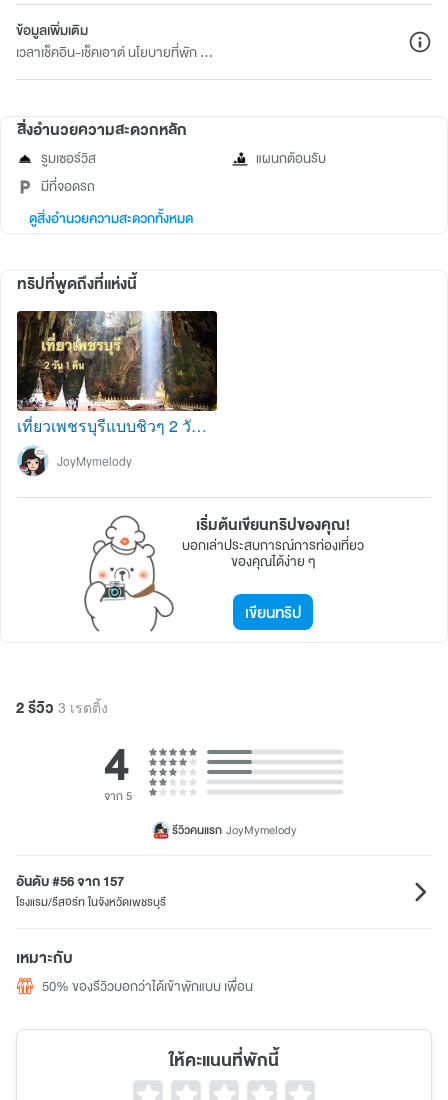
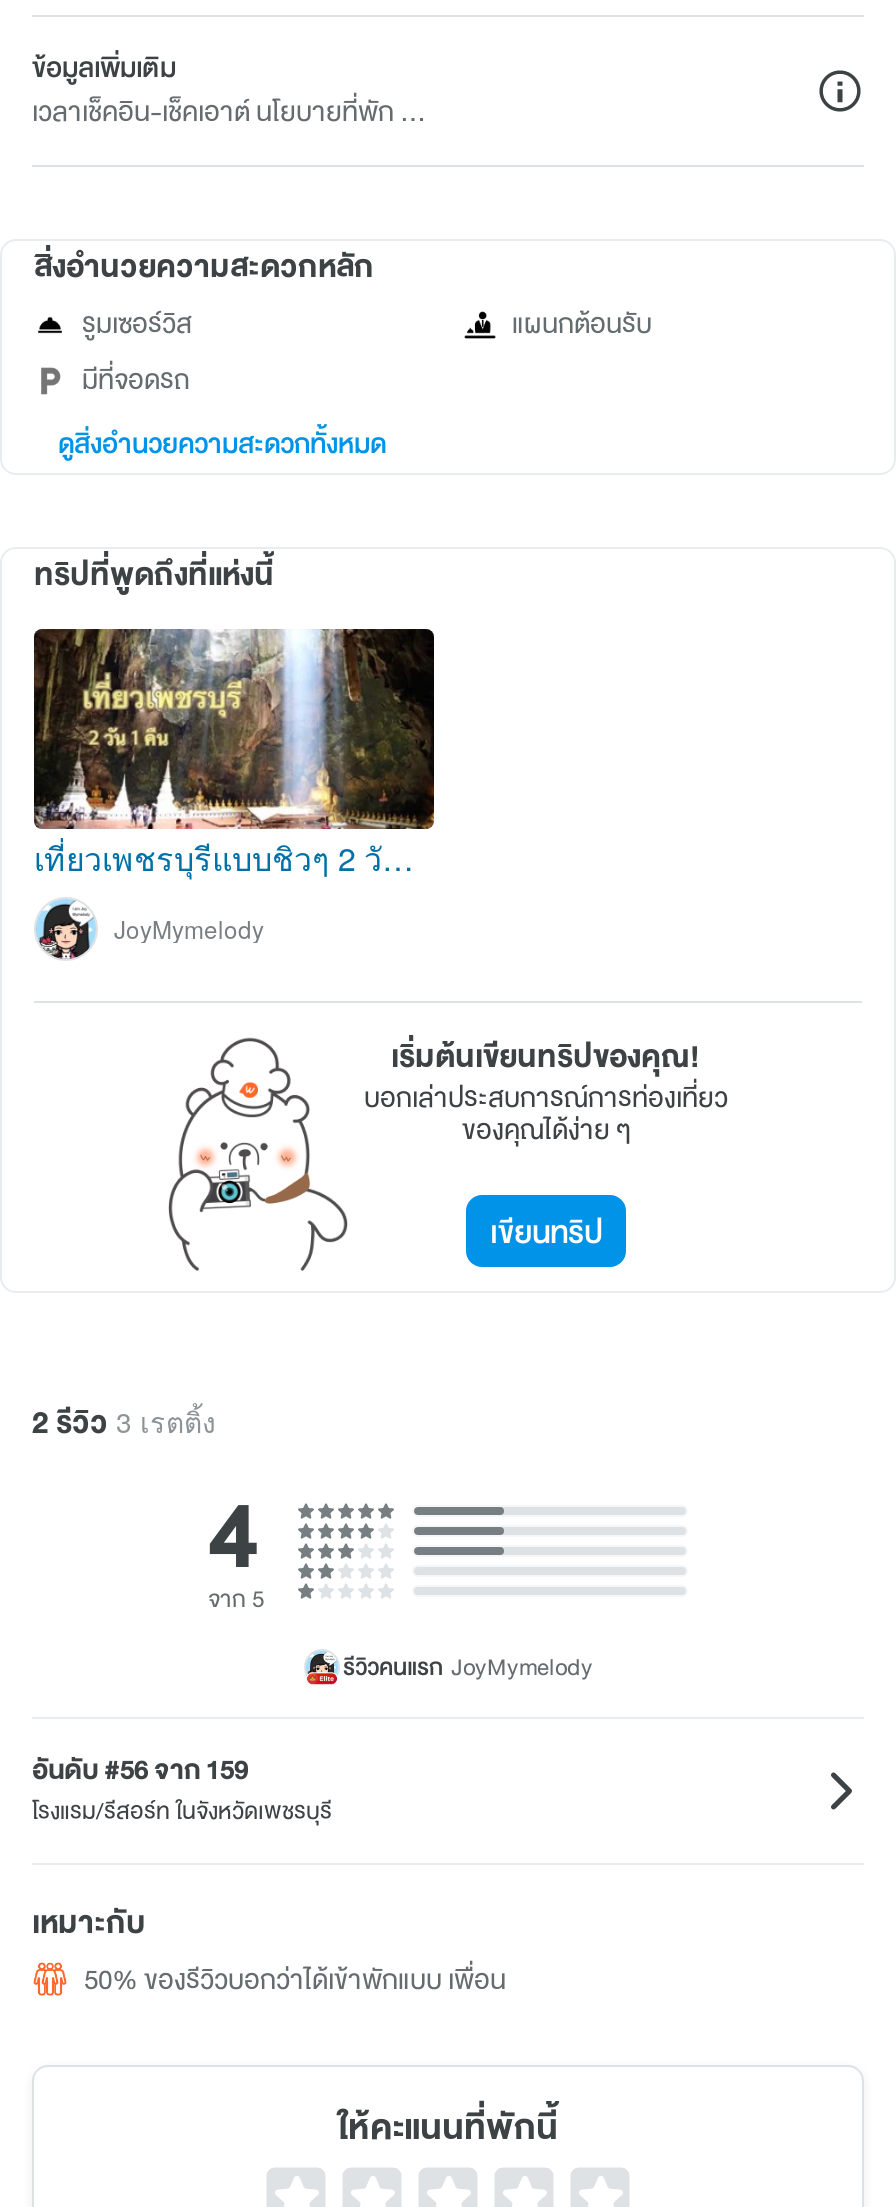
- อันดับ #56 จาก 157
+ อันดับ #56 จาก 159
